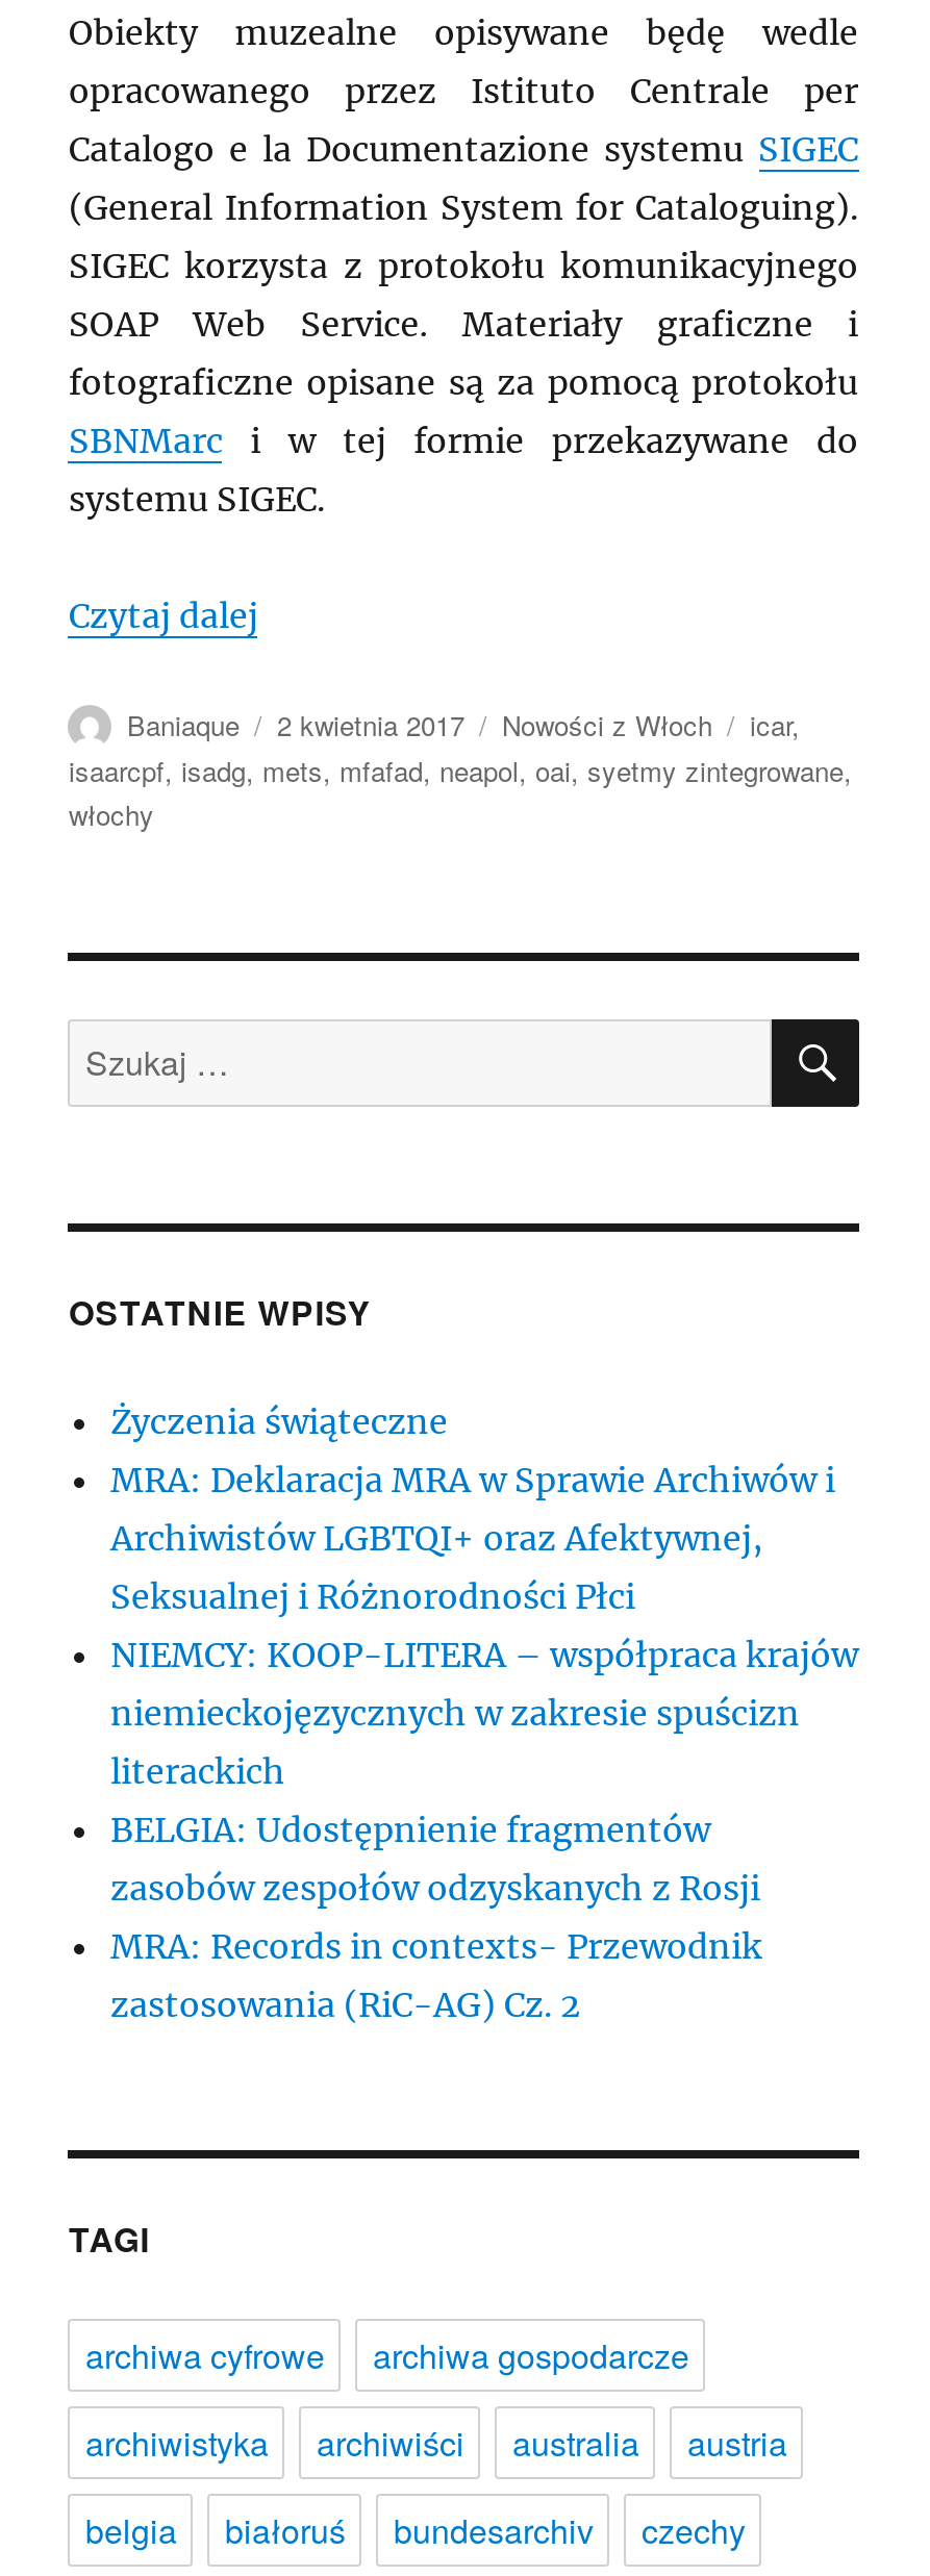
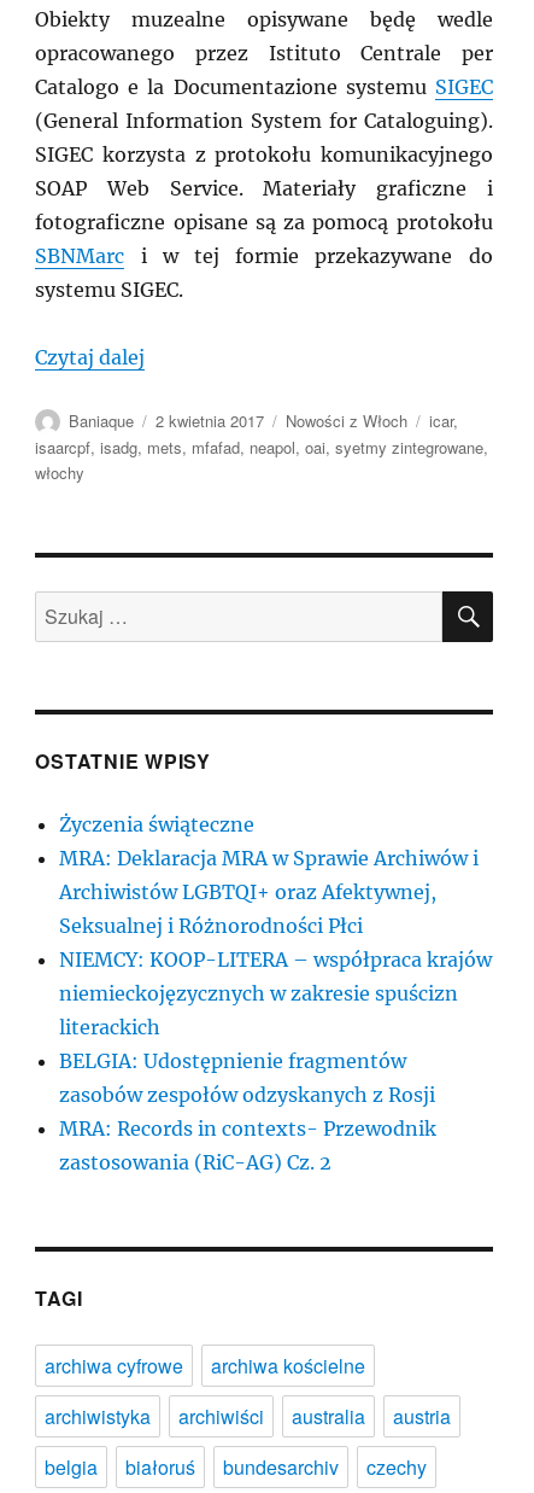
- archiwa gospodarcze
+ archiwa kościelne
